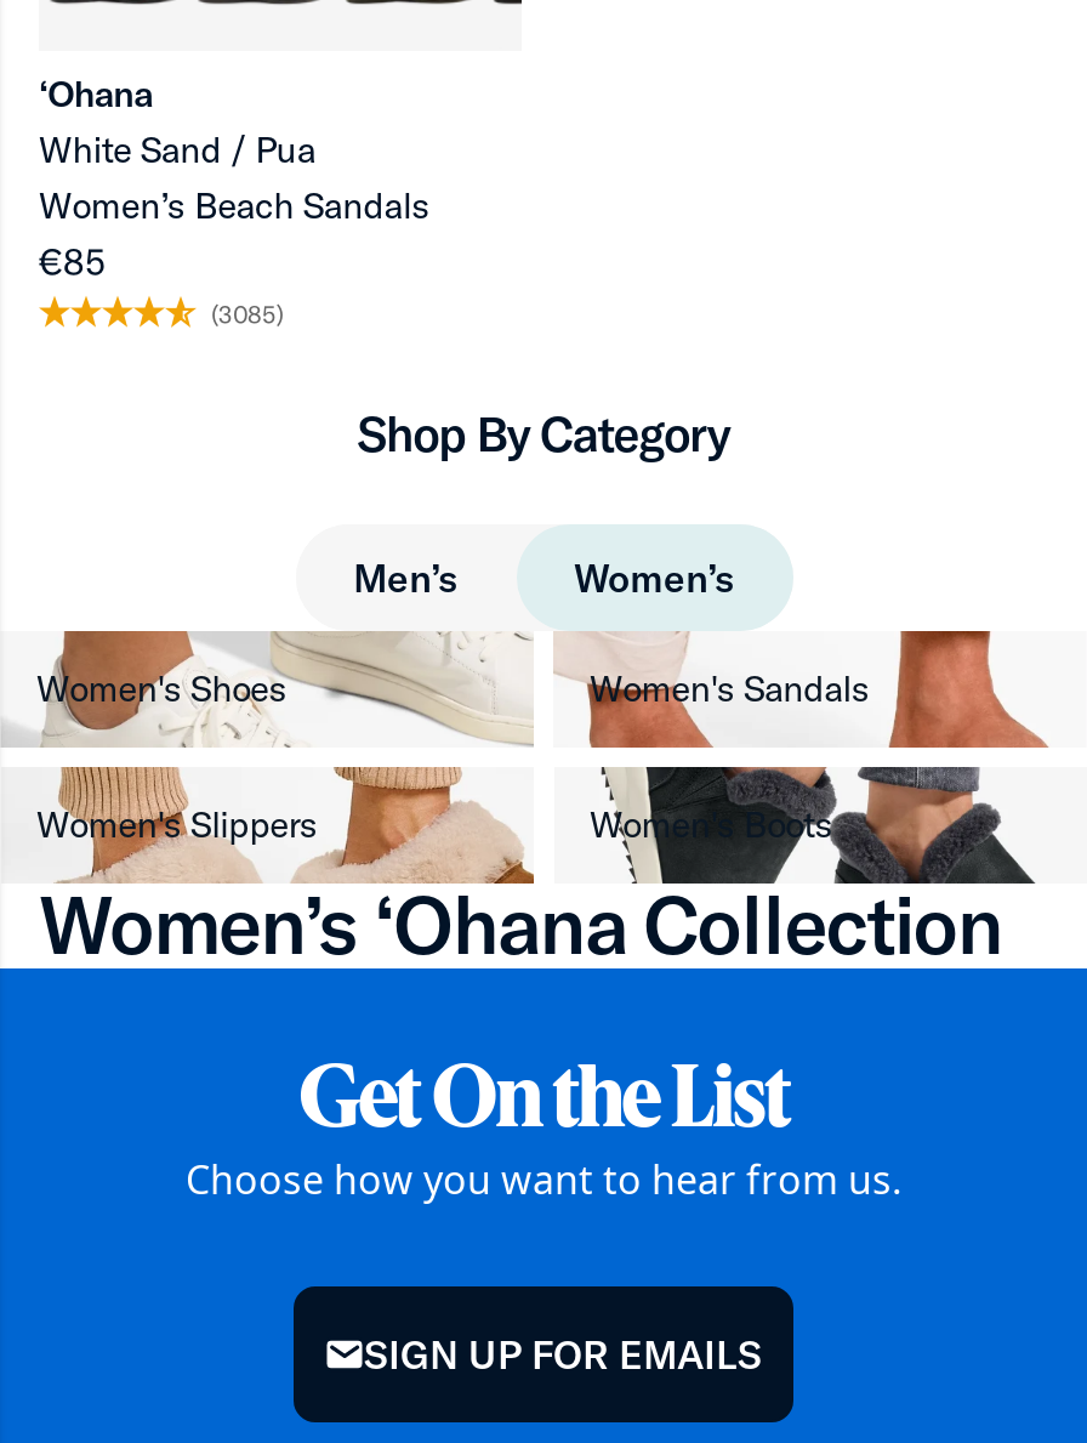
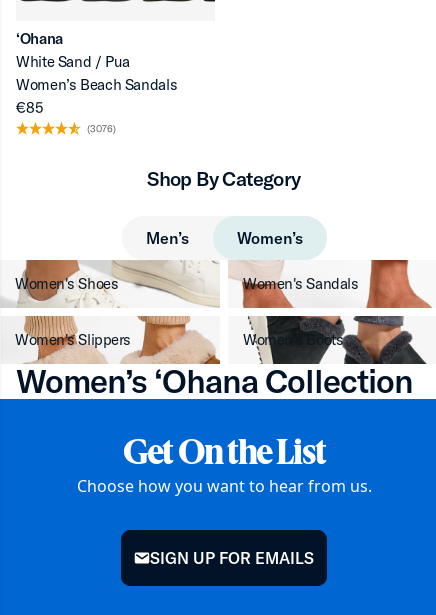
- (3085)
+ (3076)
